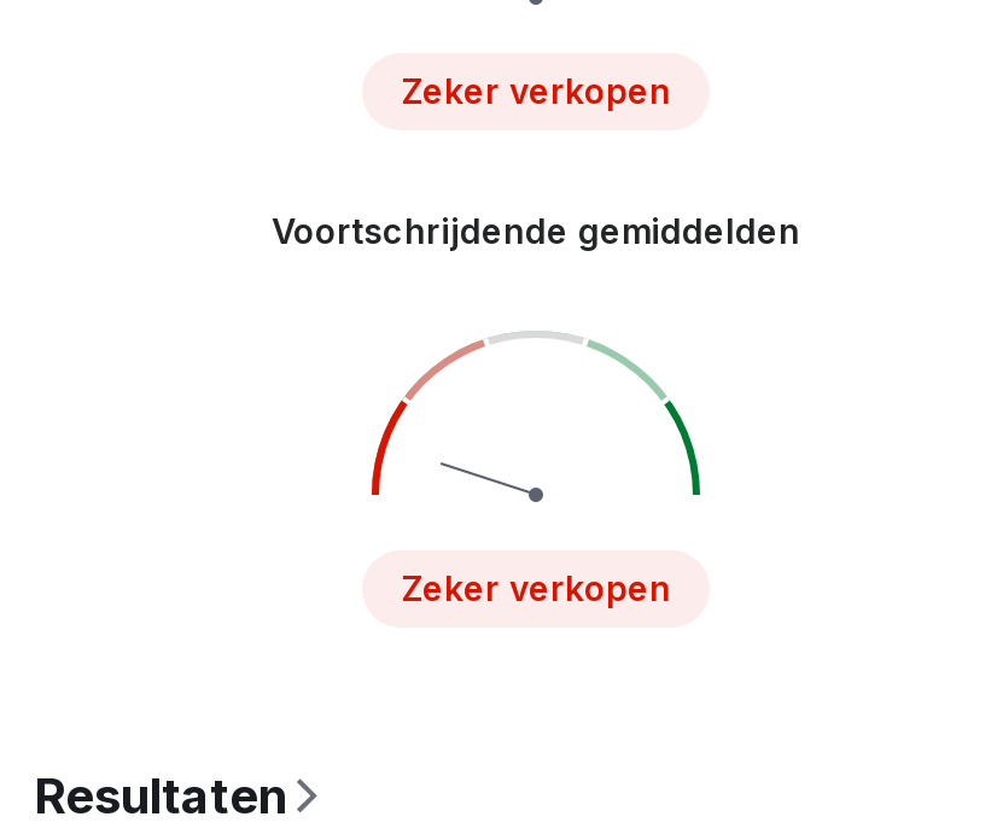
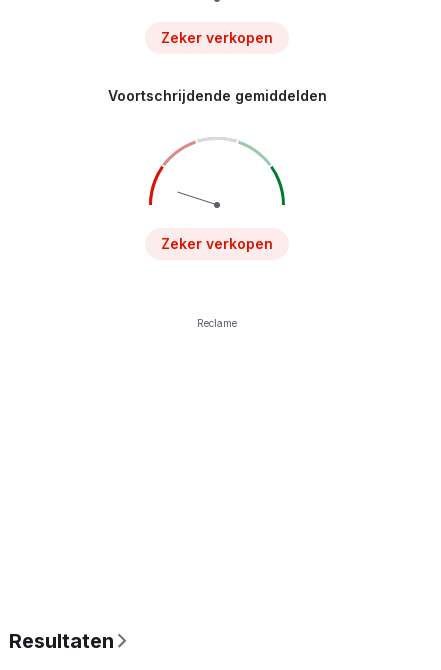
+ Reclame
